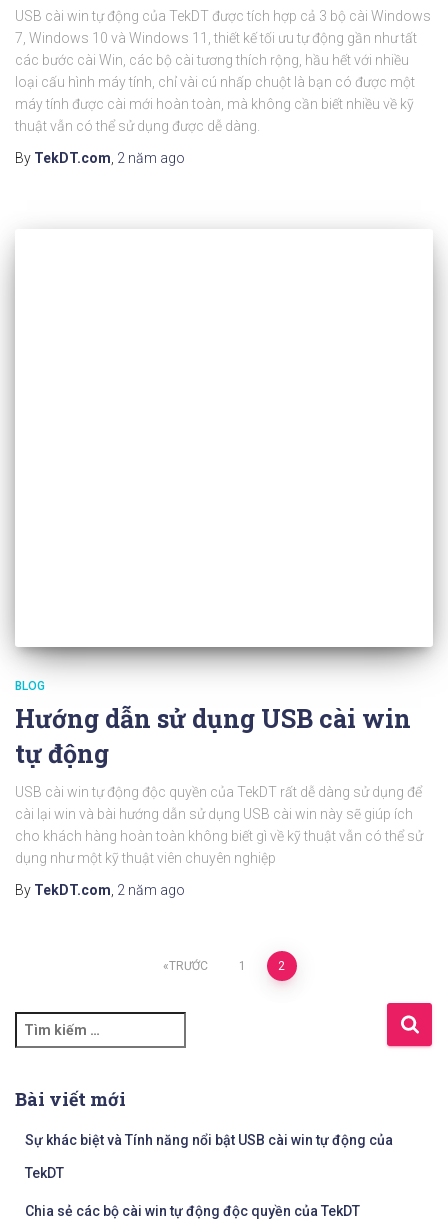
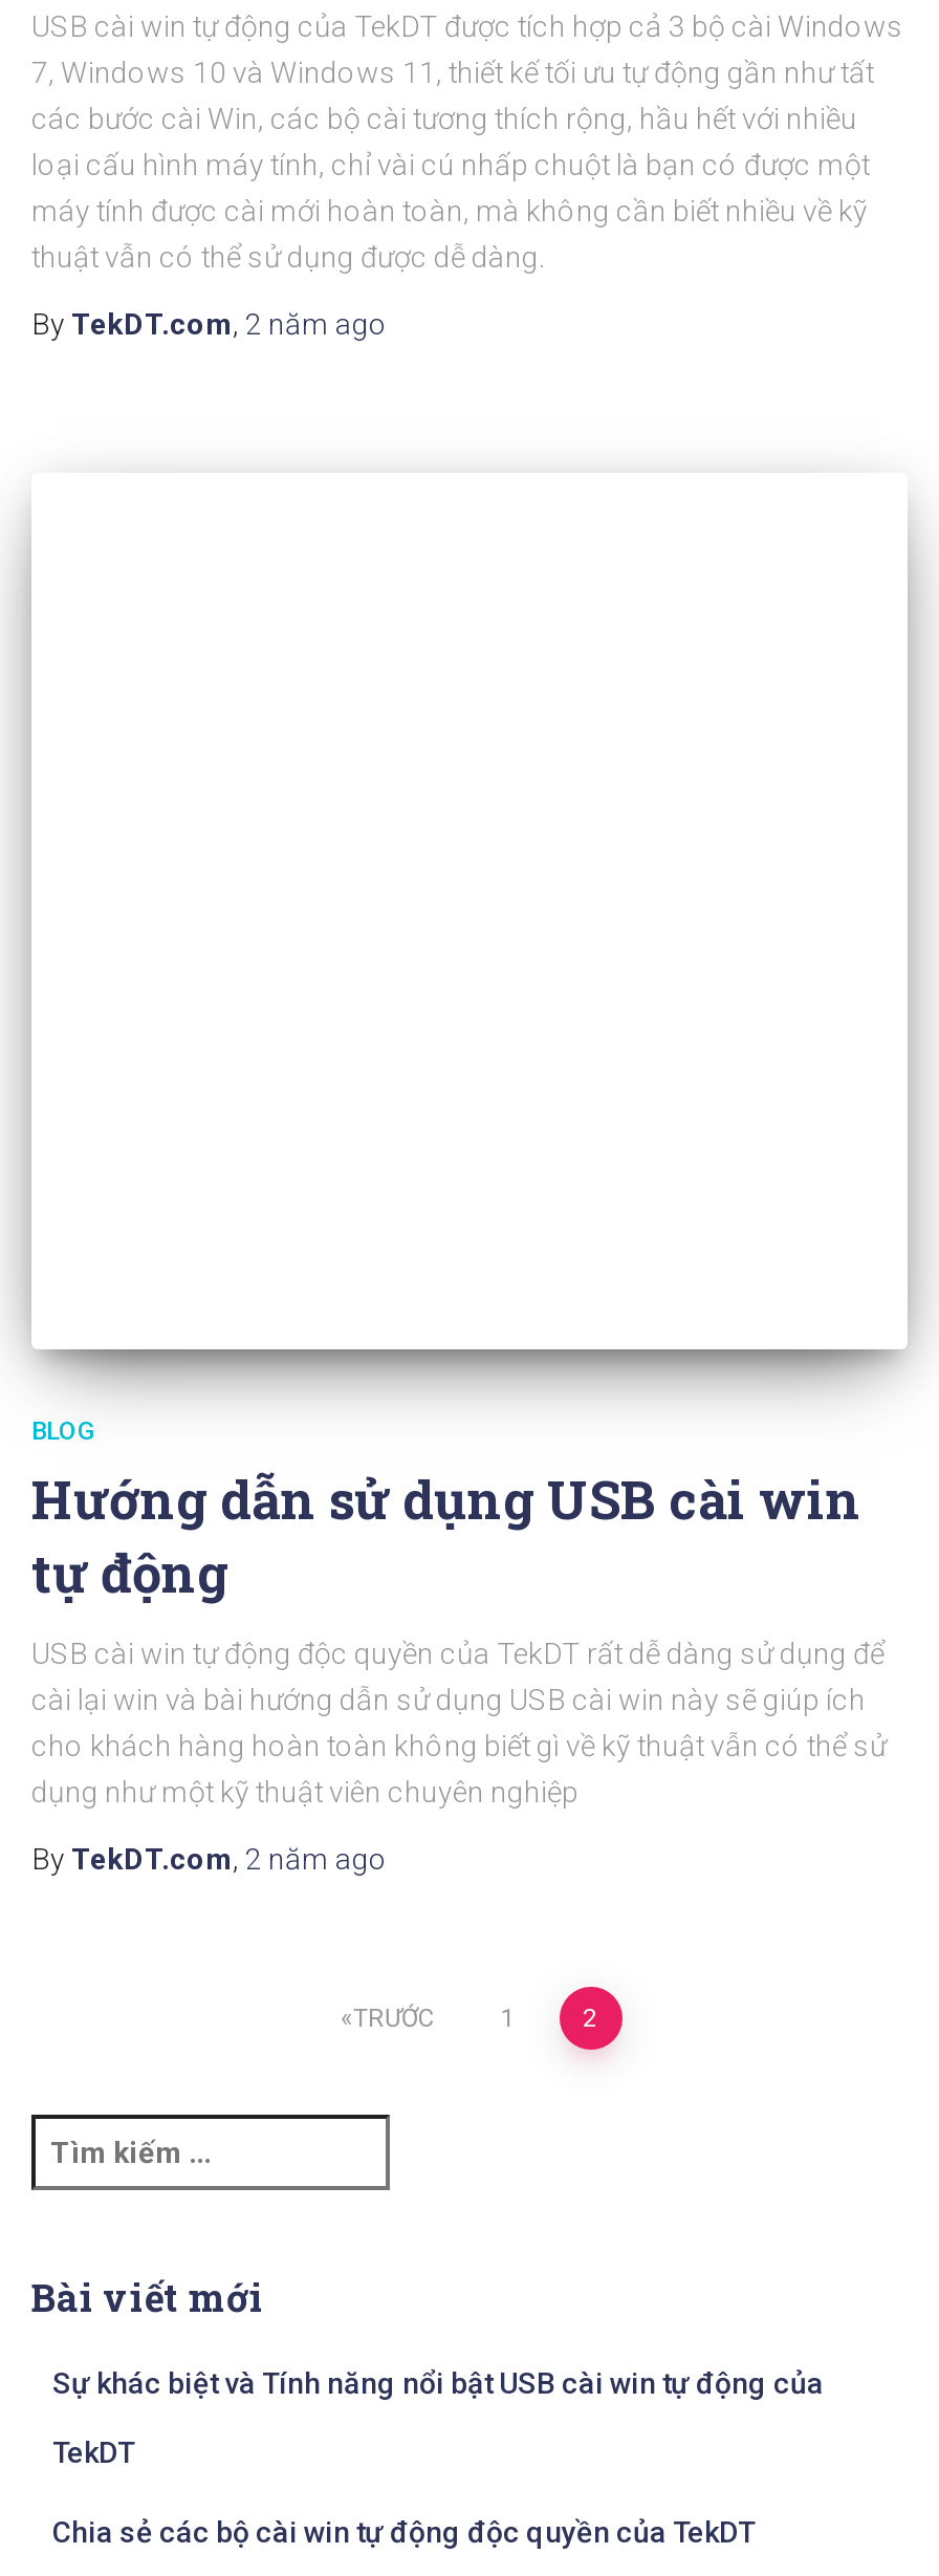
- [image]
